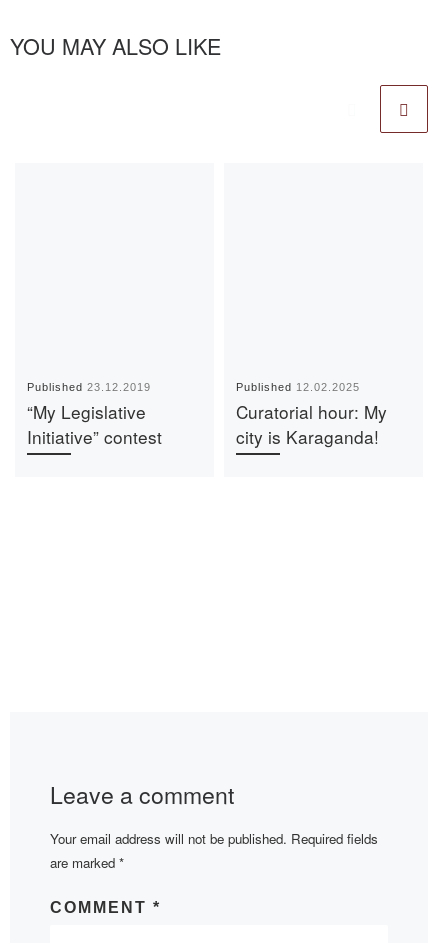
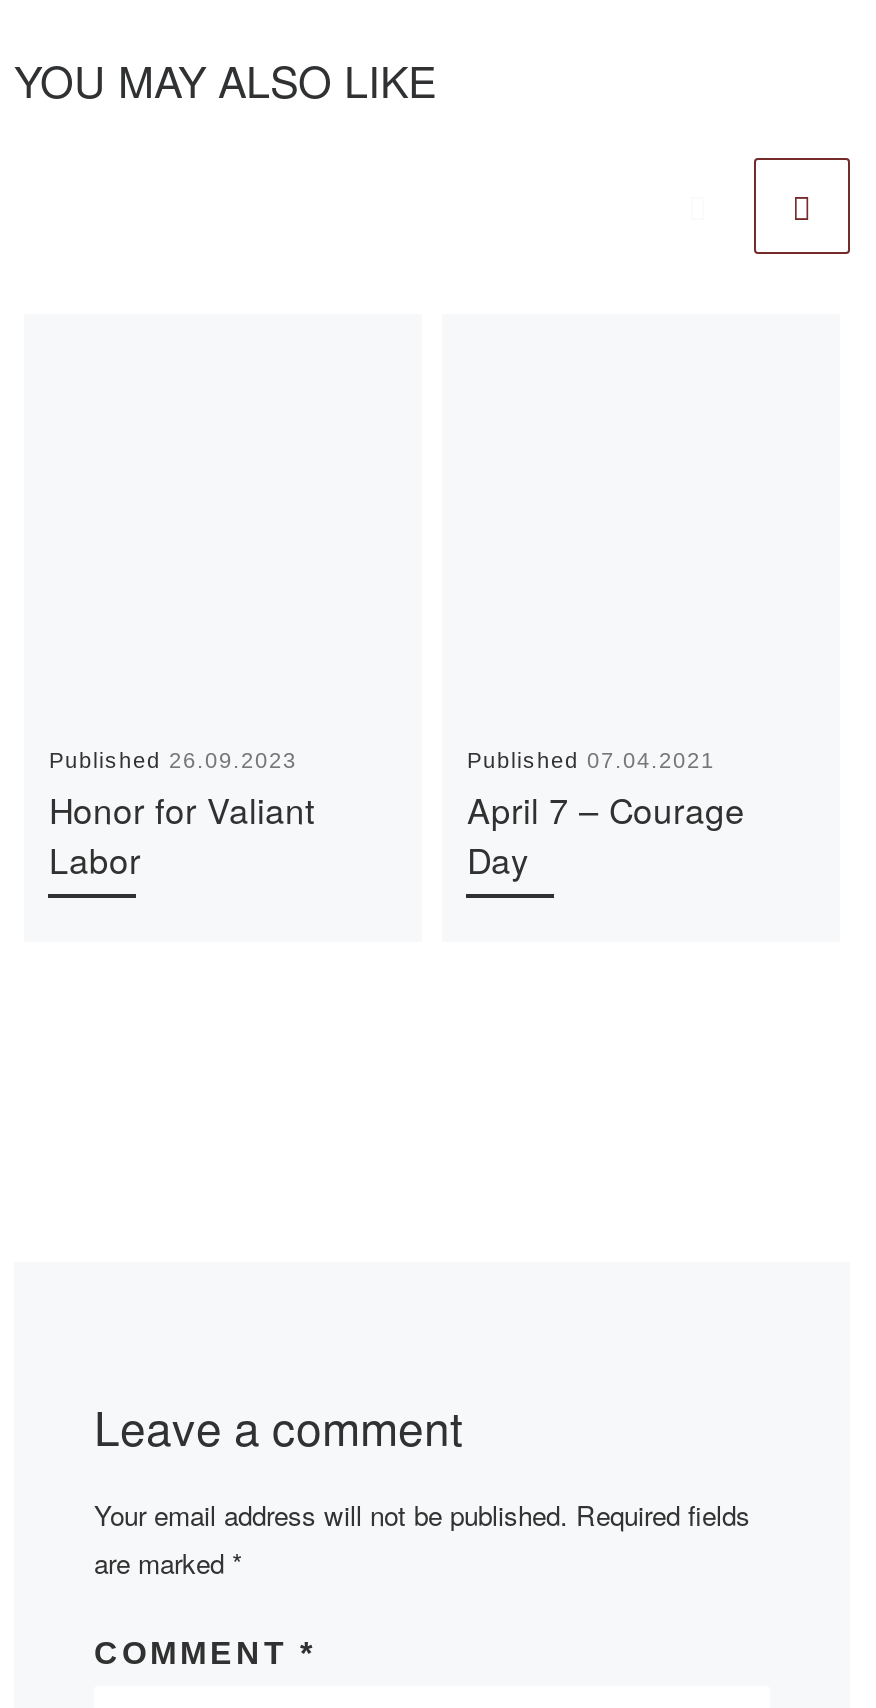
- Published 23.12.2019
- “My Legislative
- Initiative” contest
+ Published 26.09.2023
+ Honor for Valiant
+ Labor

- Published 12.02.2025
- Curatorial hour: My
- city is Karaganda!
+ Published 07.04.2021
+ April 7 – Courage
+ Day
